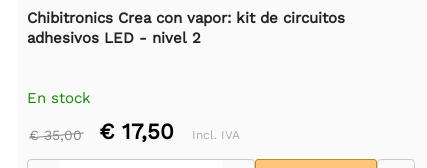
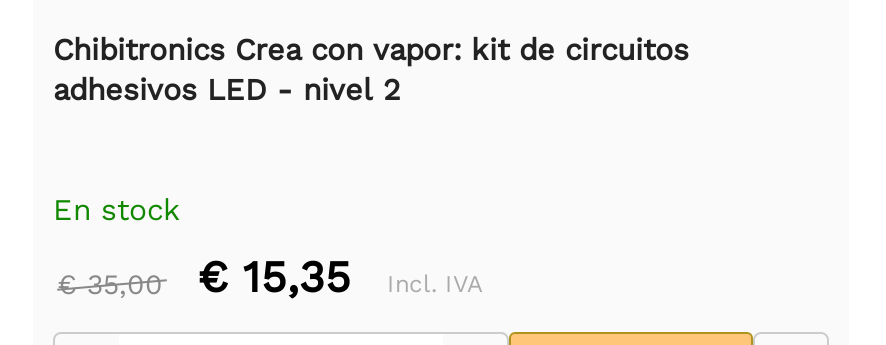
- € 35,00 € 17,50 Incl. IVA
+ € 35,00 € 15,35 Incl. IVA
